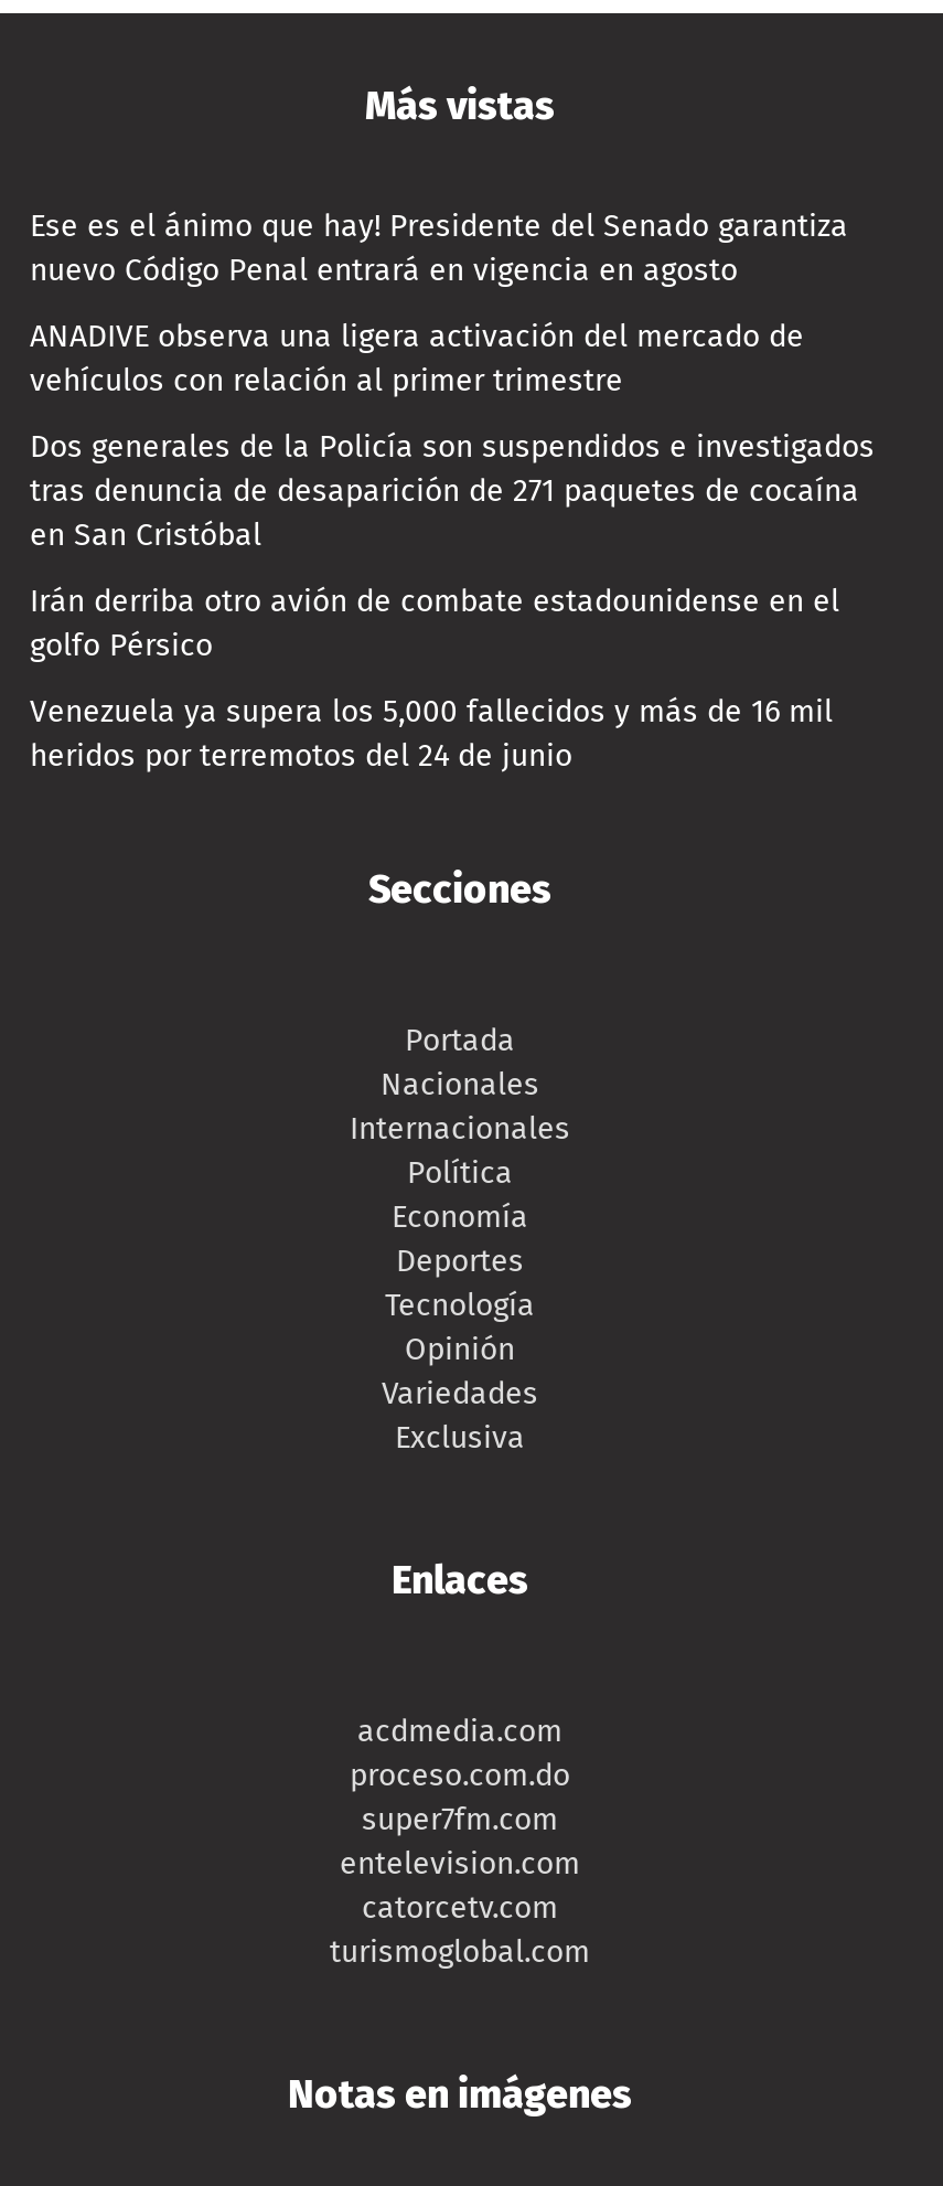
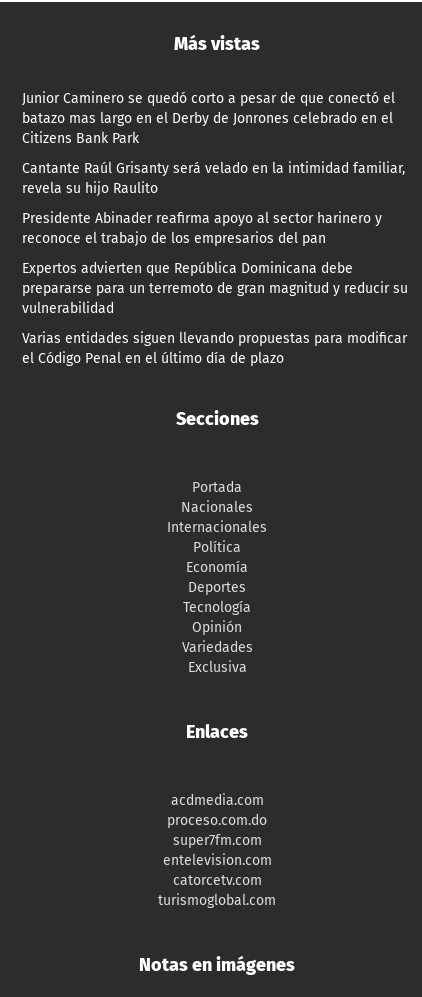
- Ese es el ánimo que hay! Presidente del Senado garantiza
- nuevo Código Penal entrará en vigencia en agosto
+ Junior Caminero se quedó corto a pesar de que conectó el
+ batazo mas largo en el Derby de Jonrones celebrado en el
+ Citizens Bank Park

- ANADIVE observa una ligera activación del mercado de
- vehículos con relación al primer trimestre
+ Cantante Raúl Grisanty será velado en la intimidad familiar,
+ revela su hijo Raulito

- Dos generales de la Policía son suspendidos e investigados
- tras denuncia de desaparición de 271 paquetes de cocaína
- en San Cristóbal
+ Presidente Abinader reafirma apoyo al sector harinero y
+ reconoce el trabajo de los empresarios del pan

- Irán derriba otro avión de combate estadounidense en el
- golfo Pérsico
+ Expertos advierten que República Dominicana debe
+ prepararse para un terremoto de gran magnitud y reducir su
+ vulnerabilidad

- Venezuela ya supera los 5,000 fallecidos y más de 16 mil
- heridos por terremotos del 24 de junio
+ Varias entidades siguen llevando propuestas para modificar
+ el Código Penal en el último día de plazo
